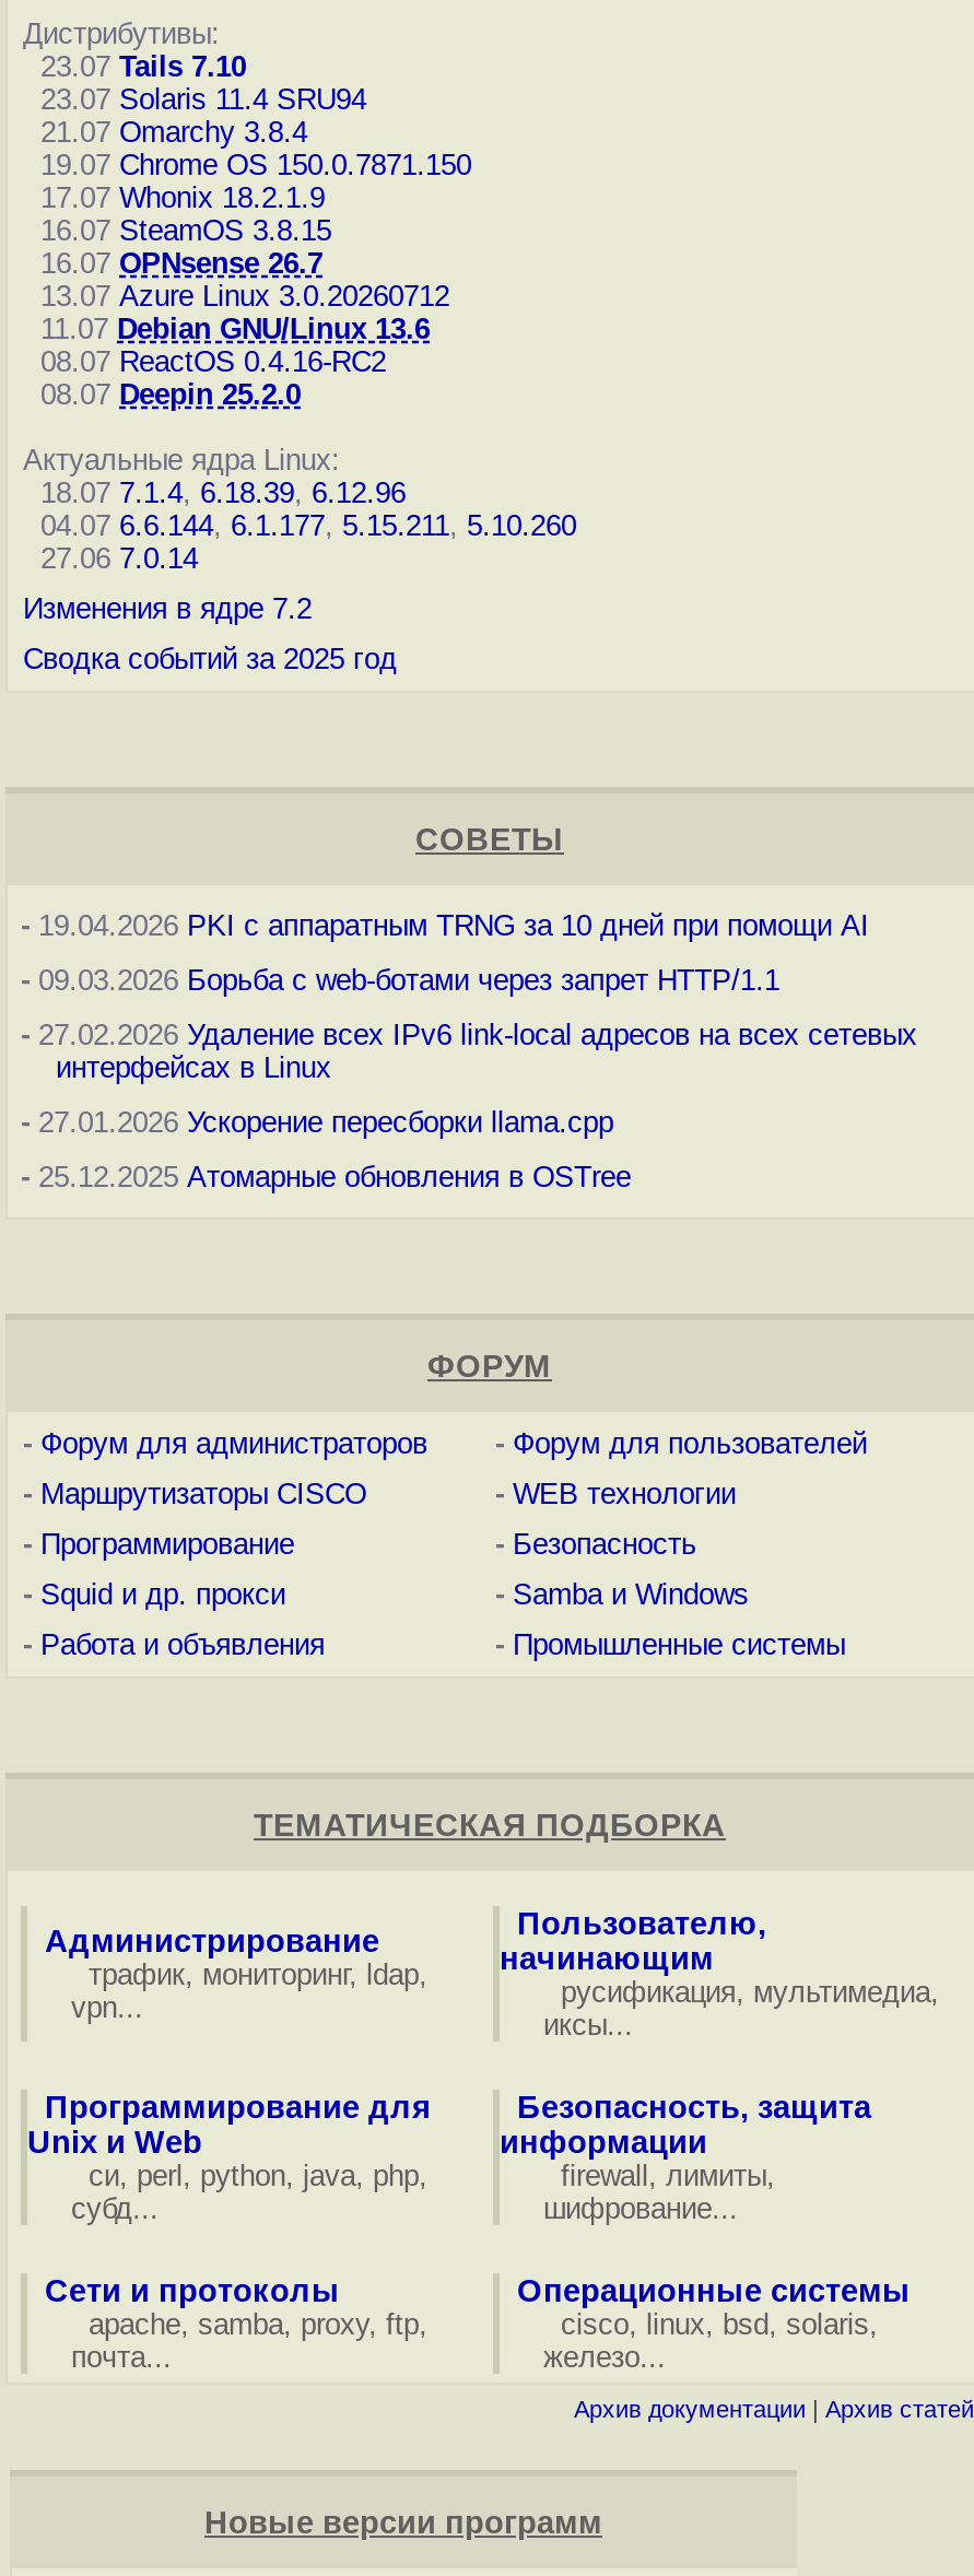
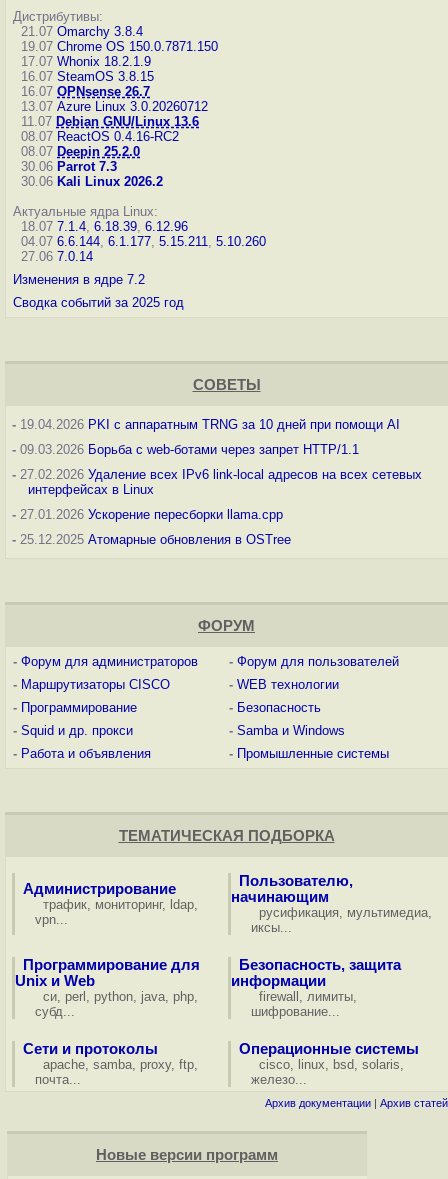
- 23.07 Tails 7.10
- 23.07 Solaris 11.4 SRU94

moved up: 21.07 Omarchy 3.8.4 | 19.07 Chrome OS 150.0.7871.150 | 17.07 Whonix 18.2.1.9 | ... | 08.07 ReactOS 0.4.16-RC2 | 08.07 Deepin 25.2.0

+ 30.06 Parrot 7.3
+ 30.06 Kali Linux 2026.2
